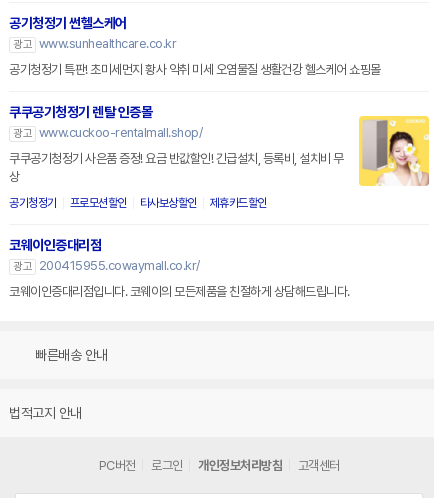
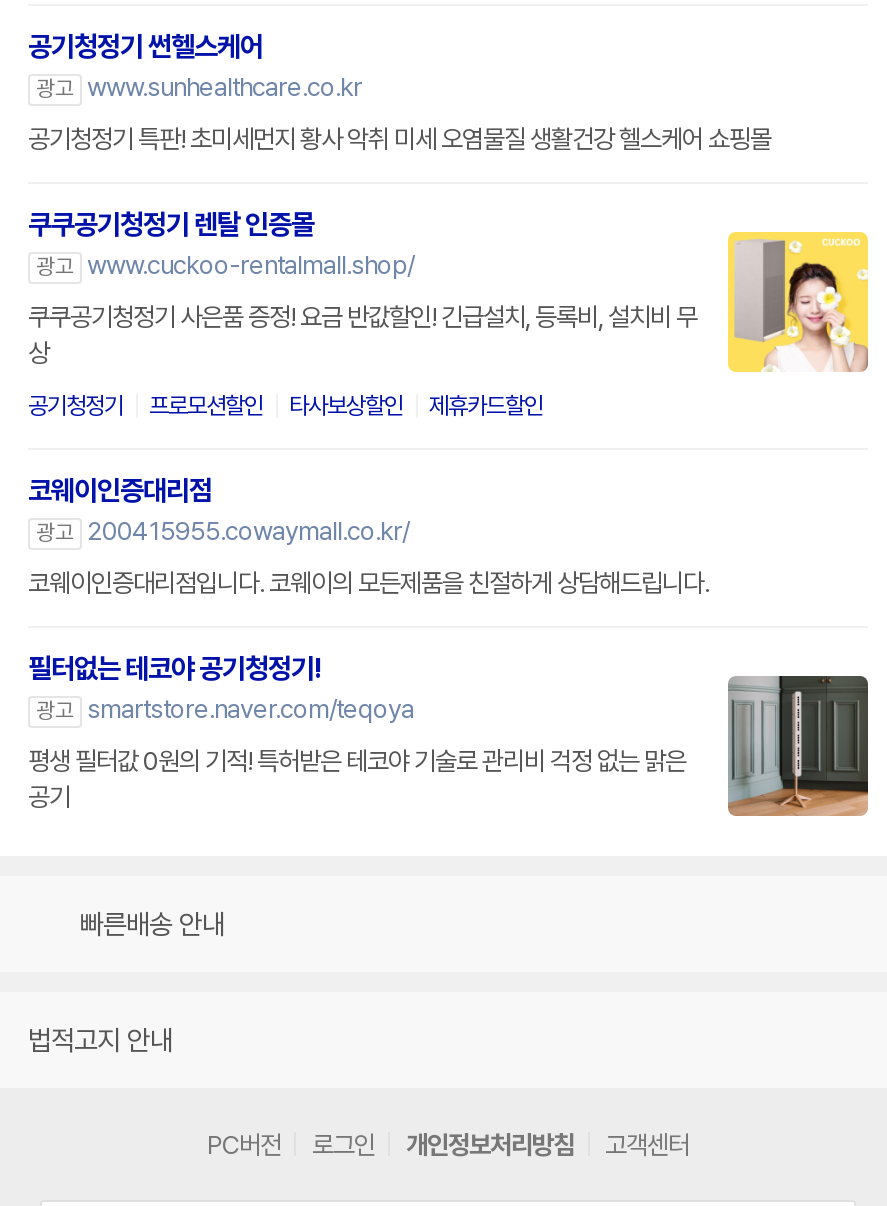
+ [image]
+ 필터없는 테코야 공기청정기!
+ 광고 smartstore.naver.com/teqoya
+ 평생 필터값 0원의 기적! 특허받은 테코야 기술로 관리비 걱정 없는 맑은
+ 공기
